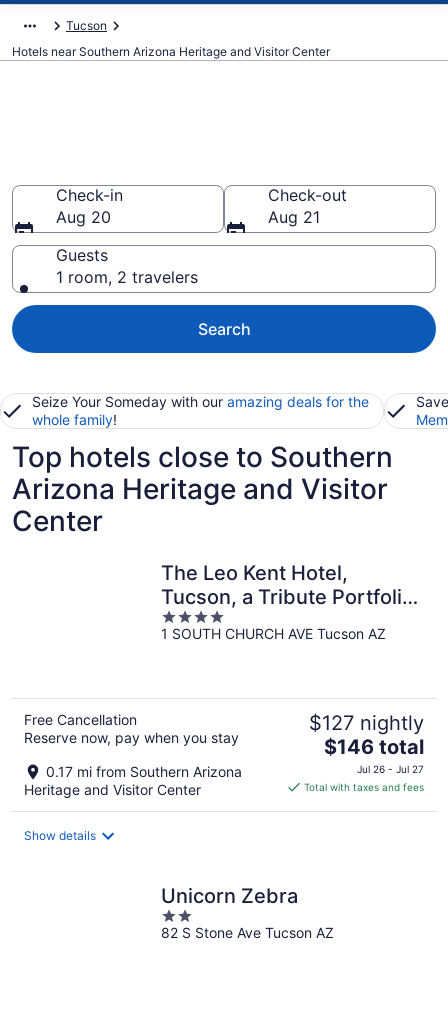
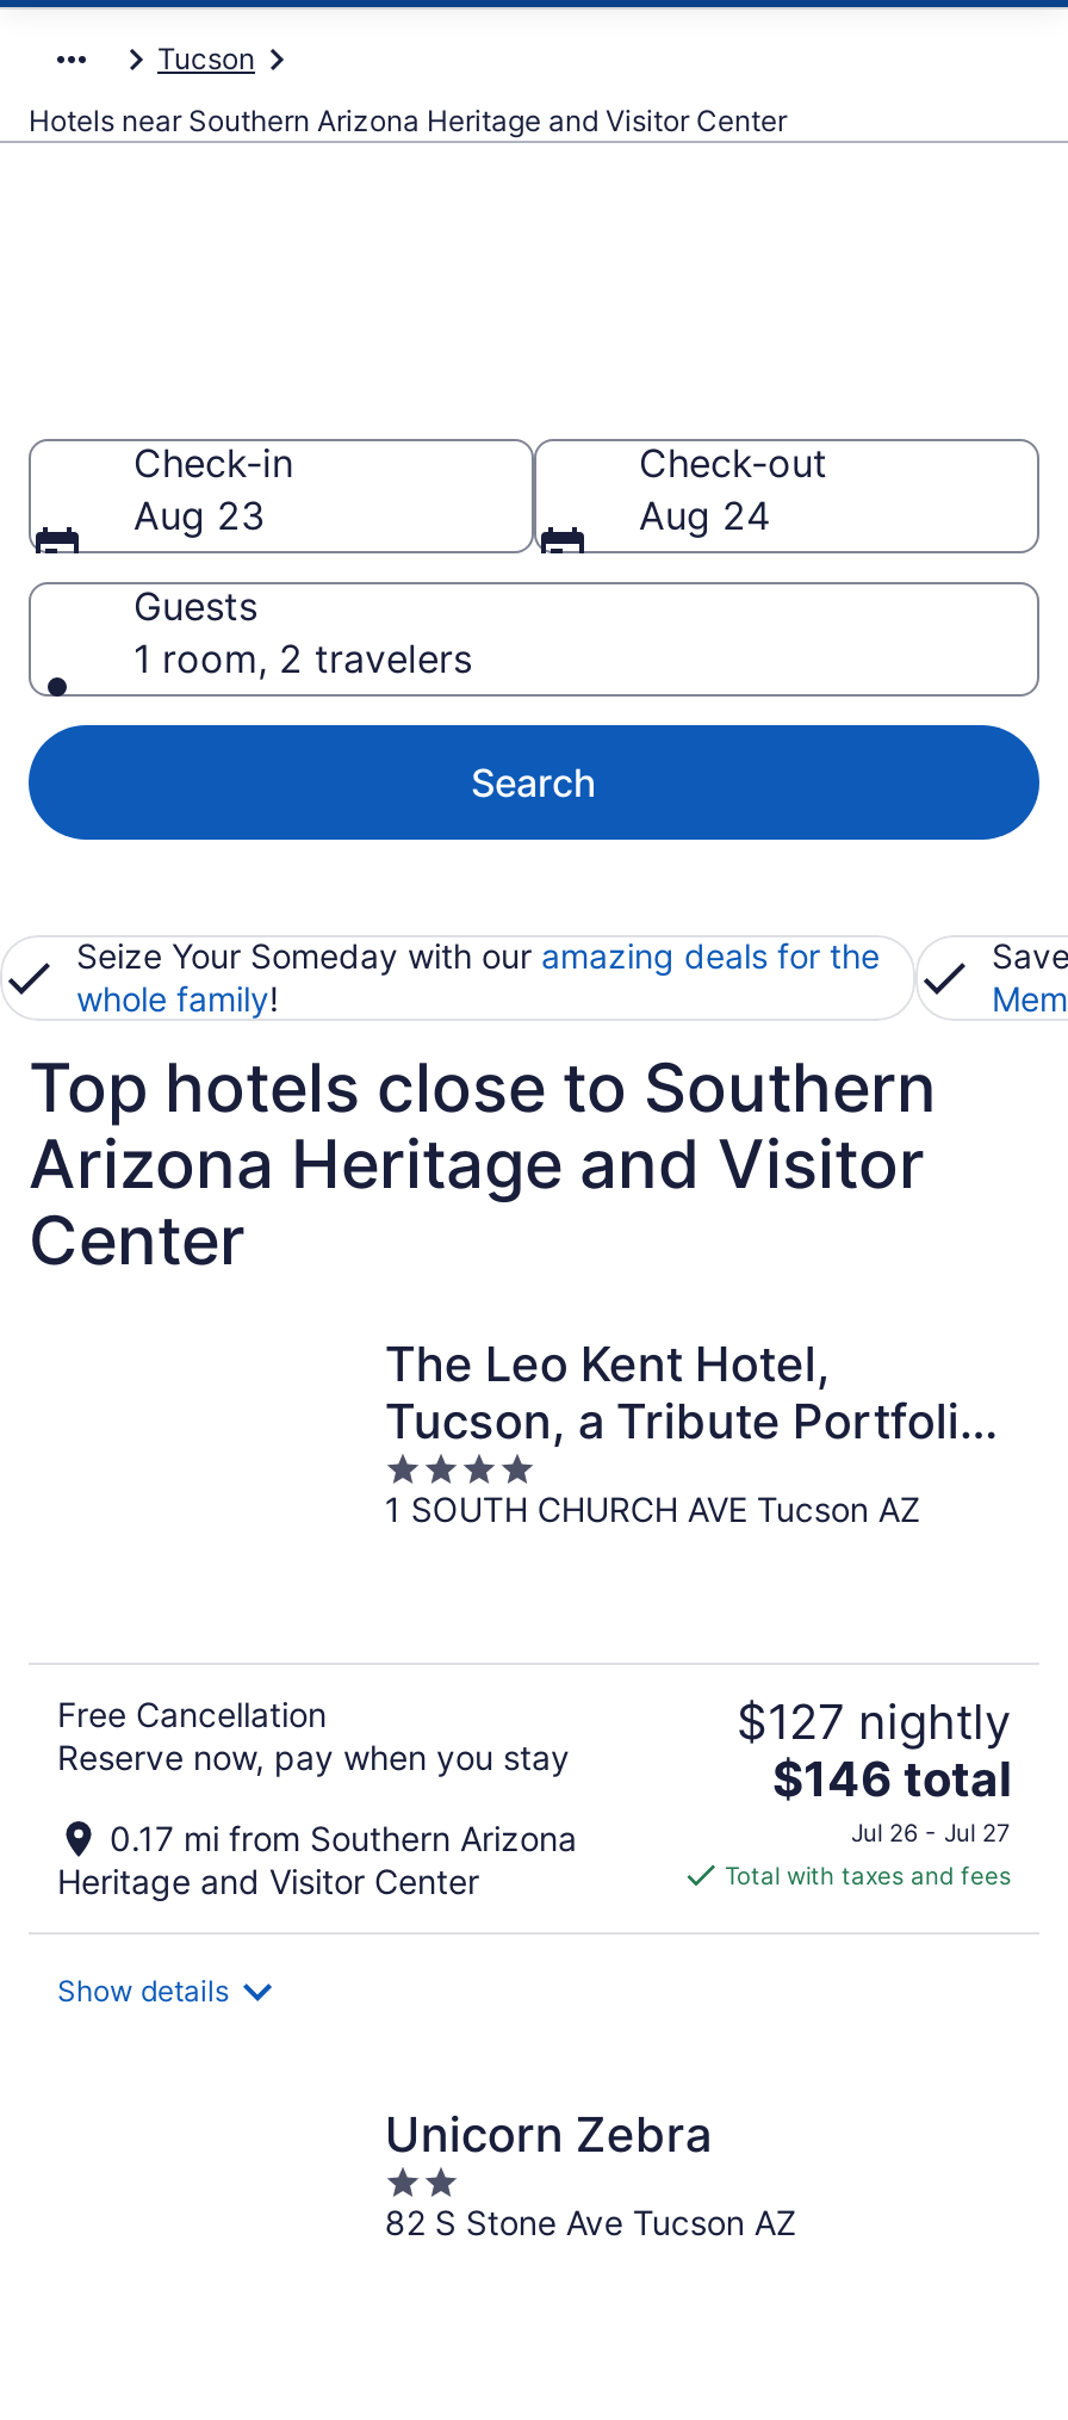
- Aug 20
+ Aug 23

- Aug 21
+ Aug 24
